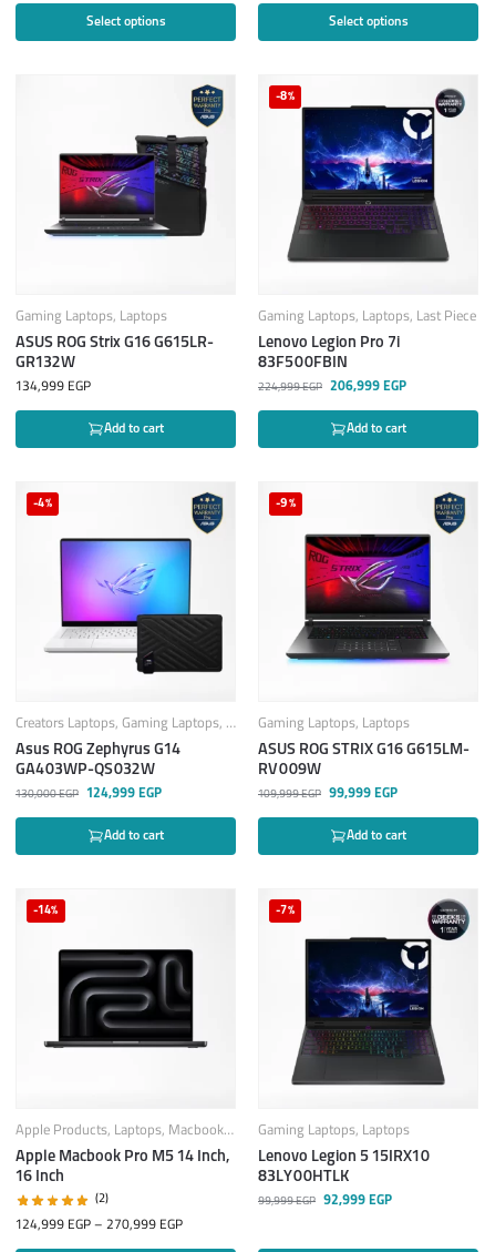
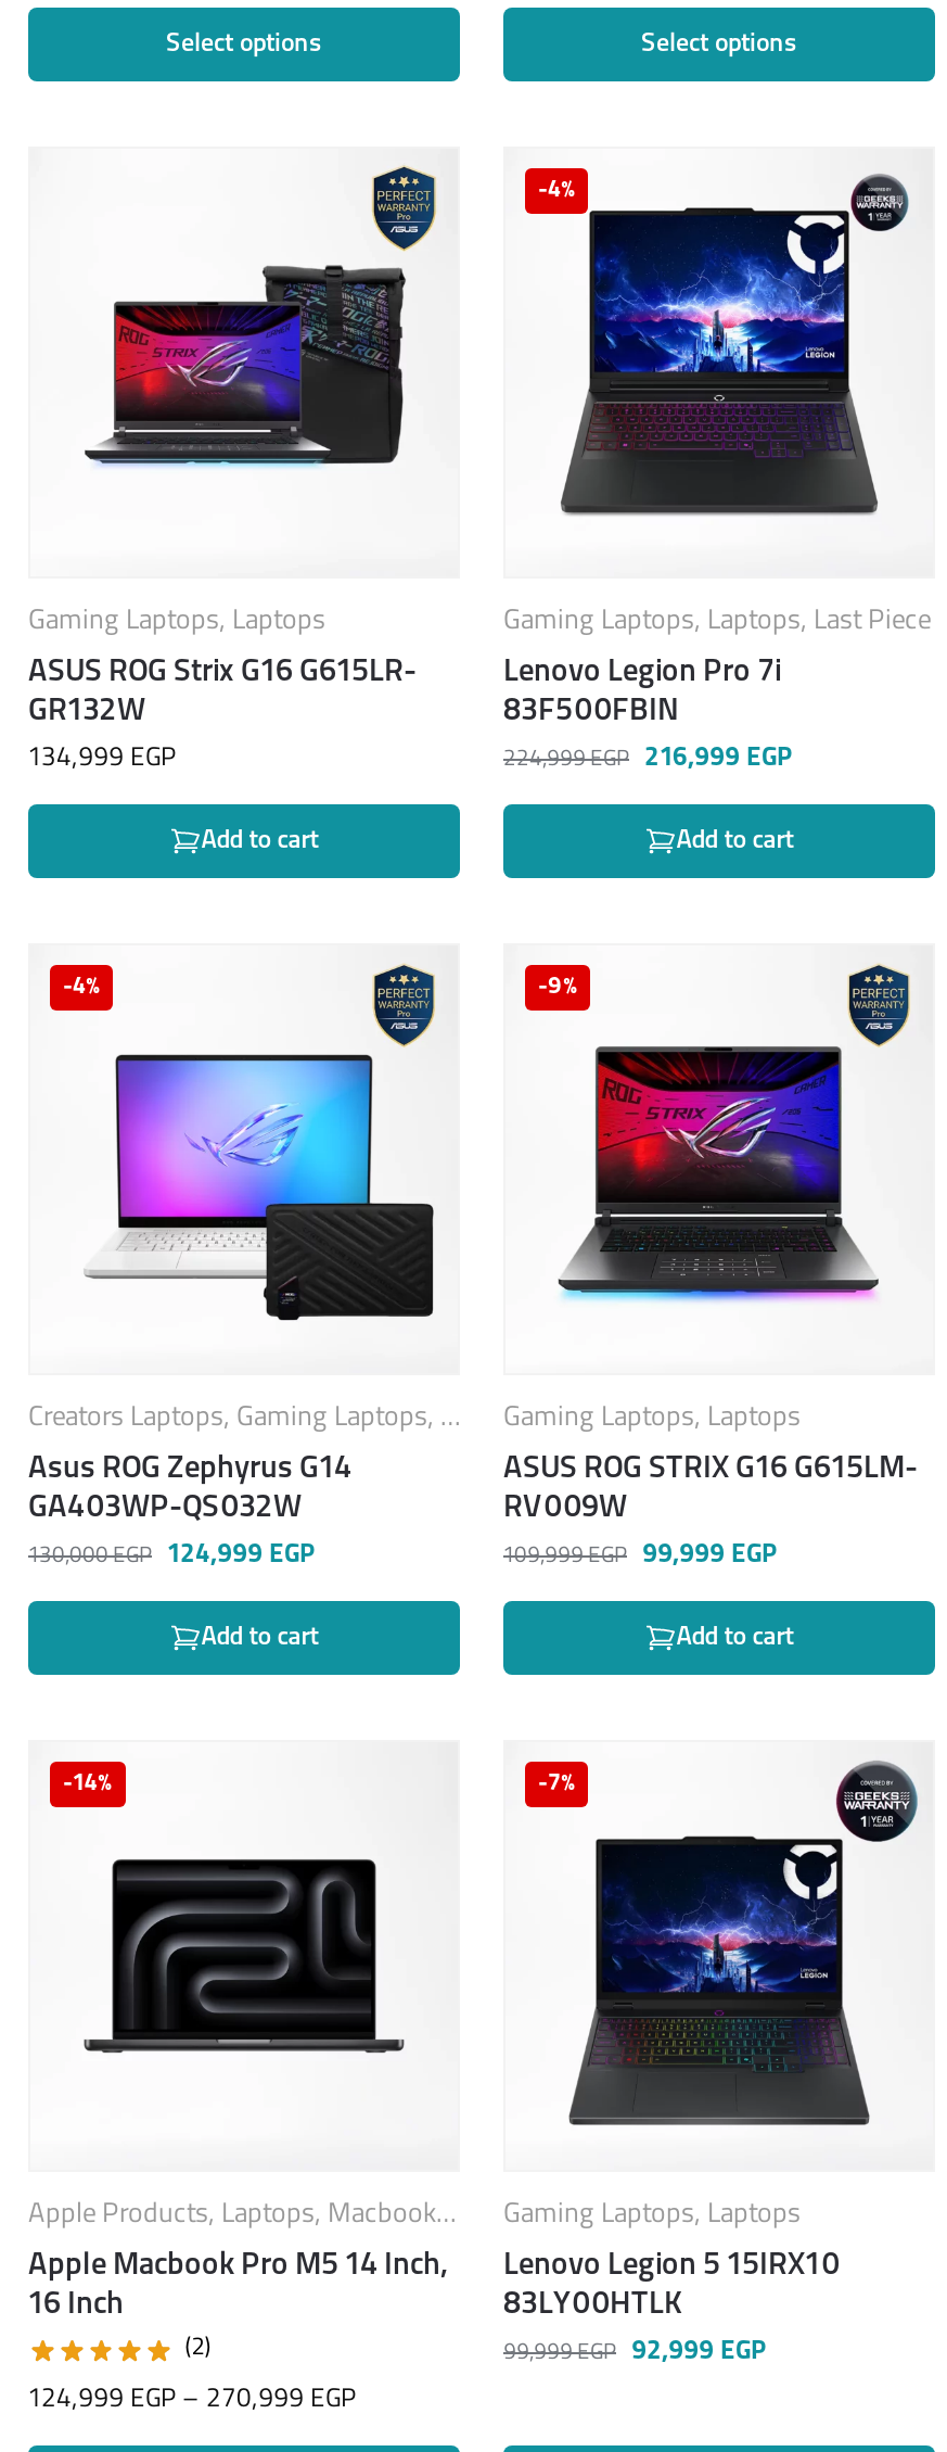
- -8%
+ -4%

- 224,999EGP 206,999 EGP
+ 224,999EGP 216,999 EGP
